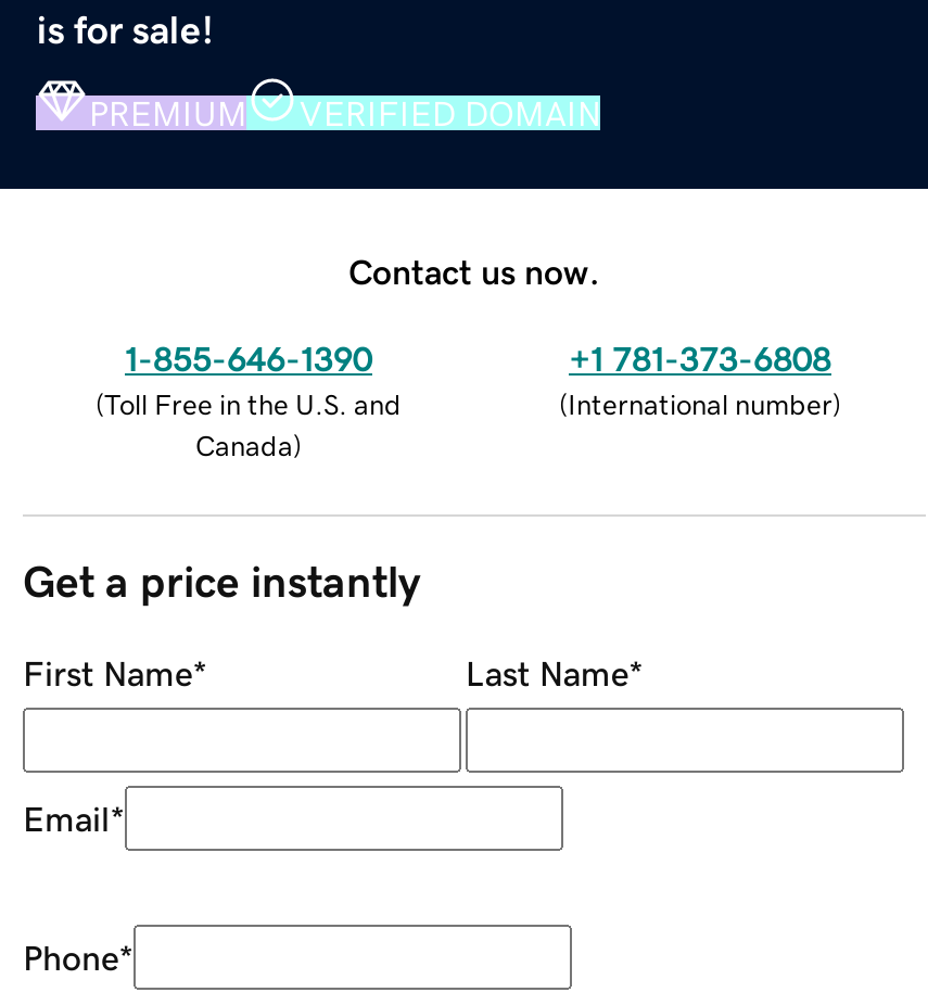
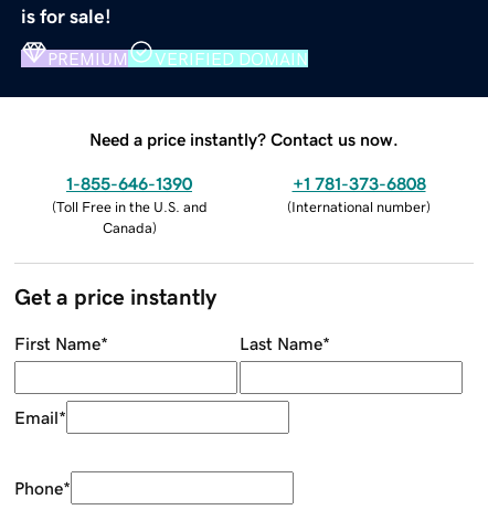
- Contact us now.
+ Need a price instantly? Contact us now.
